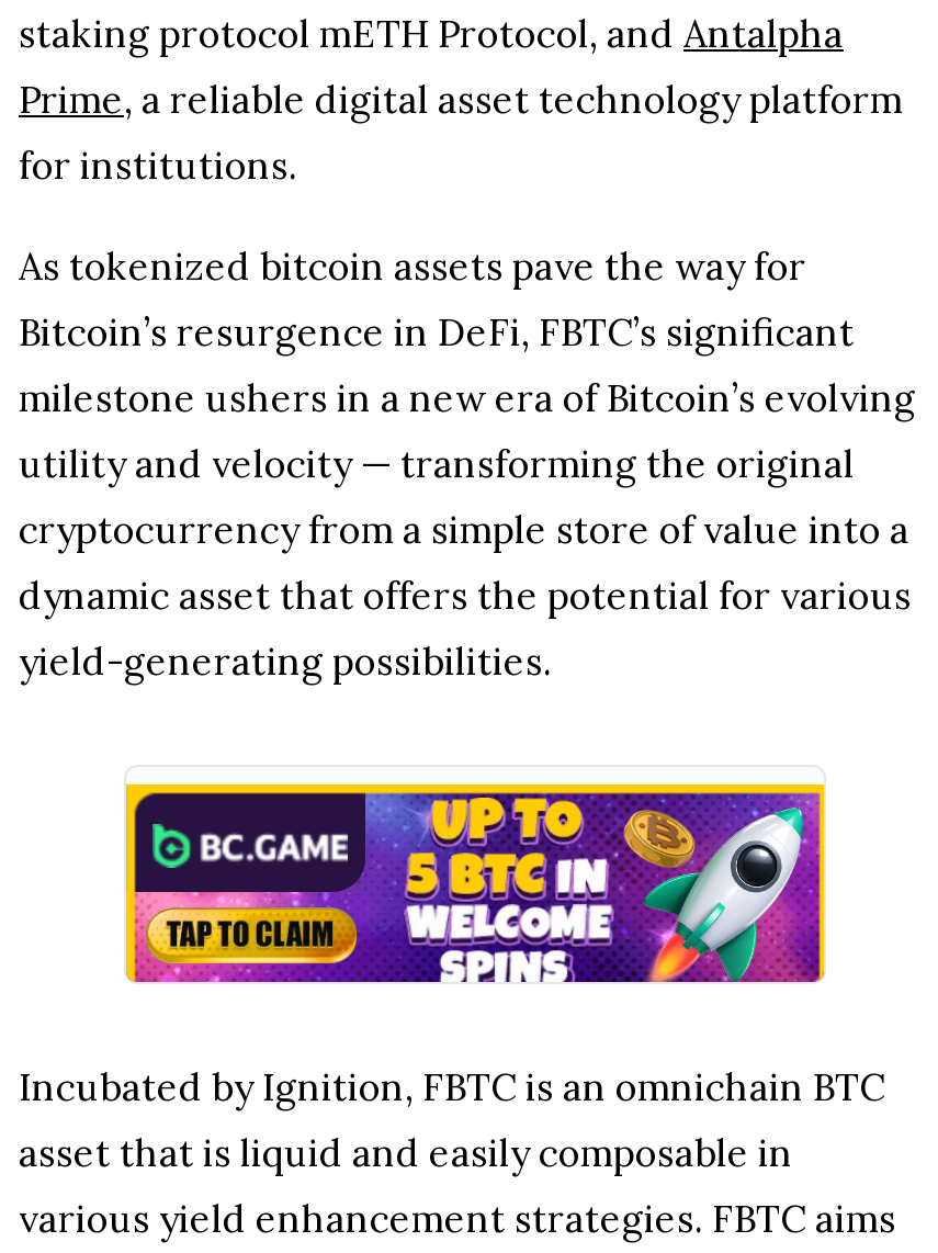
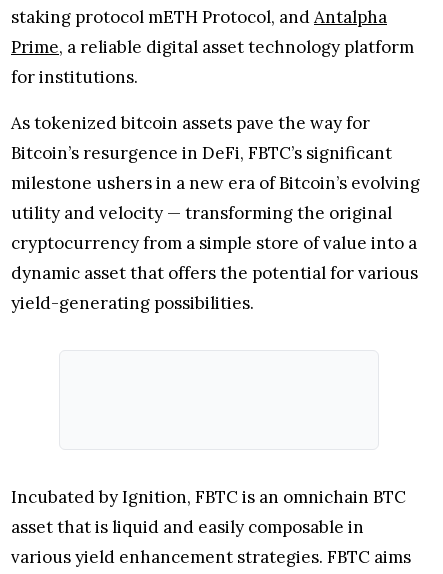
- [image]
